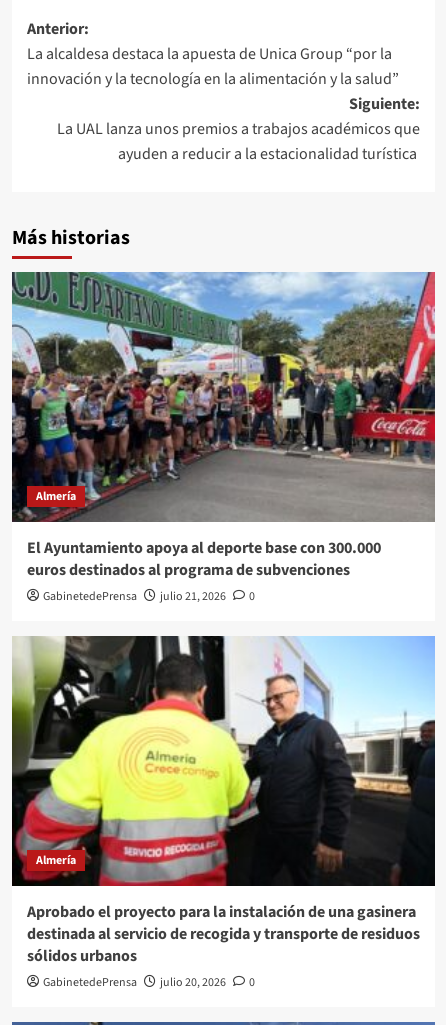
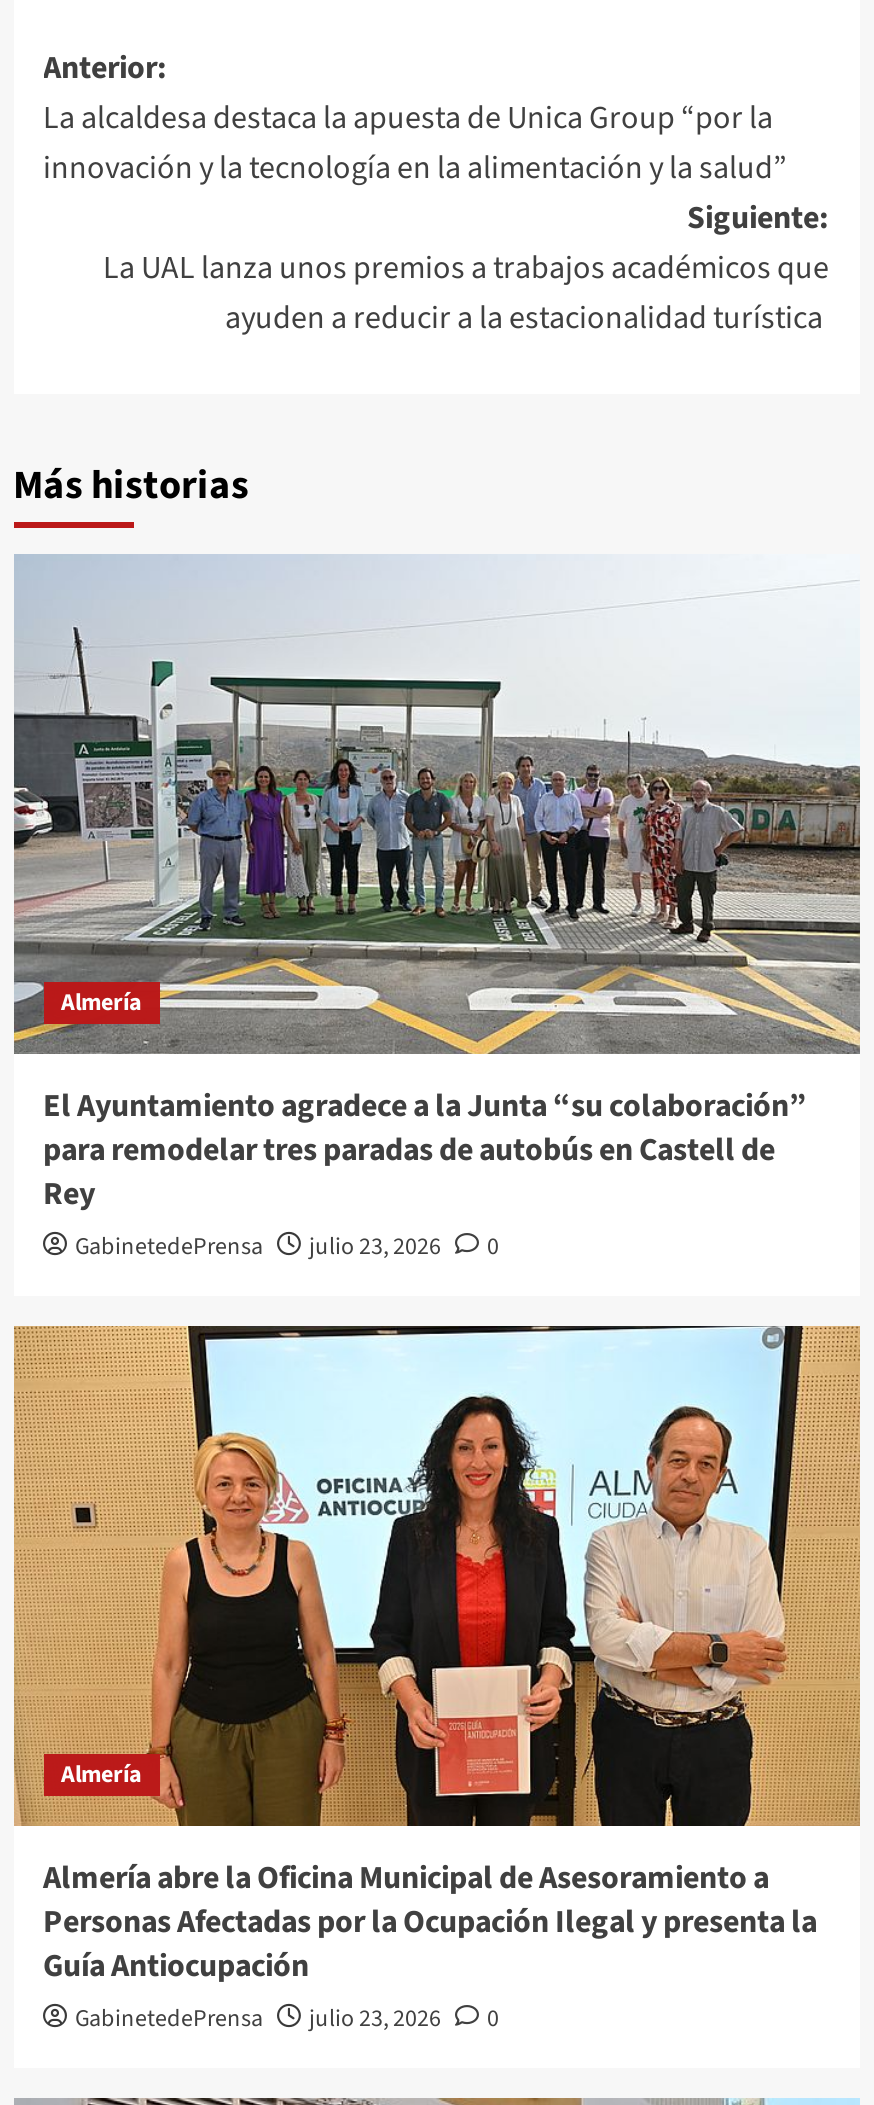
- [image]
- El Ayuntamiento apoya al deporte base con 300.000
- euros destinados al programa de subvenciones
+ [image]
+ El Ayuntamiento agradece a la Junta “su colaboración”
+ para remodelar tres paradas de autobús en Castell de
+ Rey

- GabinetedePrensa julio 21, 2026 0
+ GabinetedePrensa julio 23, 2026 0

- [image]
- Aprobado el proyecto para la instalación de una gasinera
- destinada al servicio de recogida y transporte de residuos
- sólidos urbanos
+ [image]
+ Almería abre la Oficina Municipal de Asesoramiento a
+ Personas Afectadas por la Ocupación Ilegal y presenta la
+ Guía Antiocupación

- GabinetedePrensa julio 20, 2026 0
+ GabinetedePrensa julio 23, 2026 0
